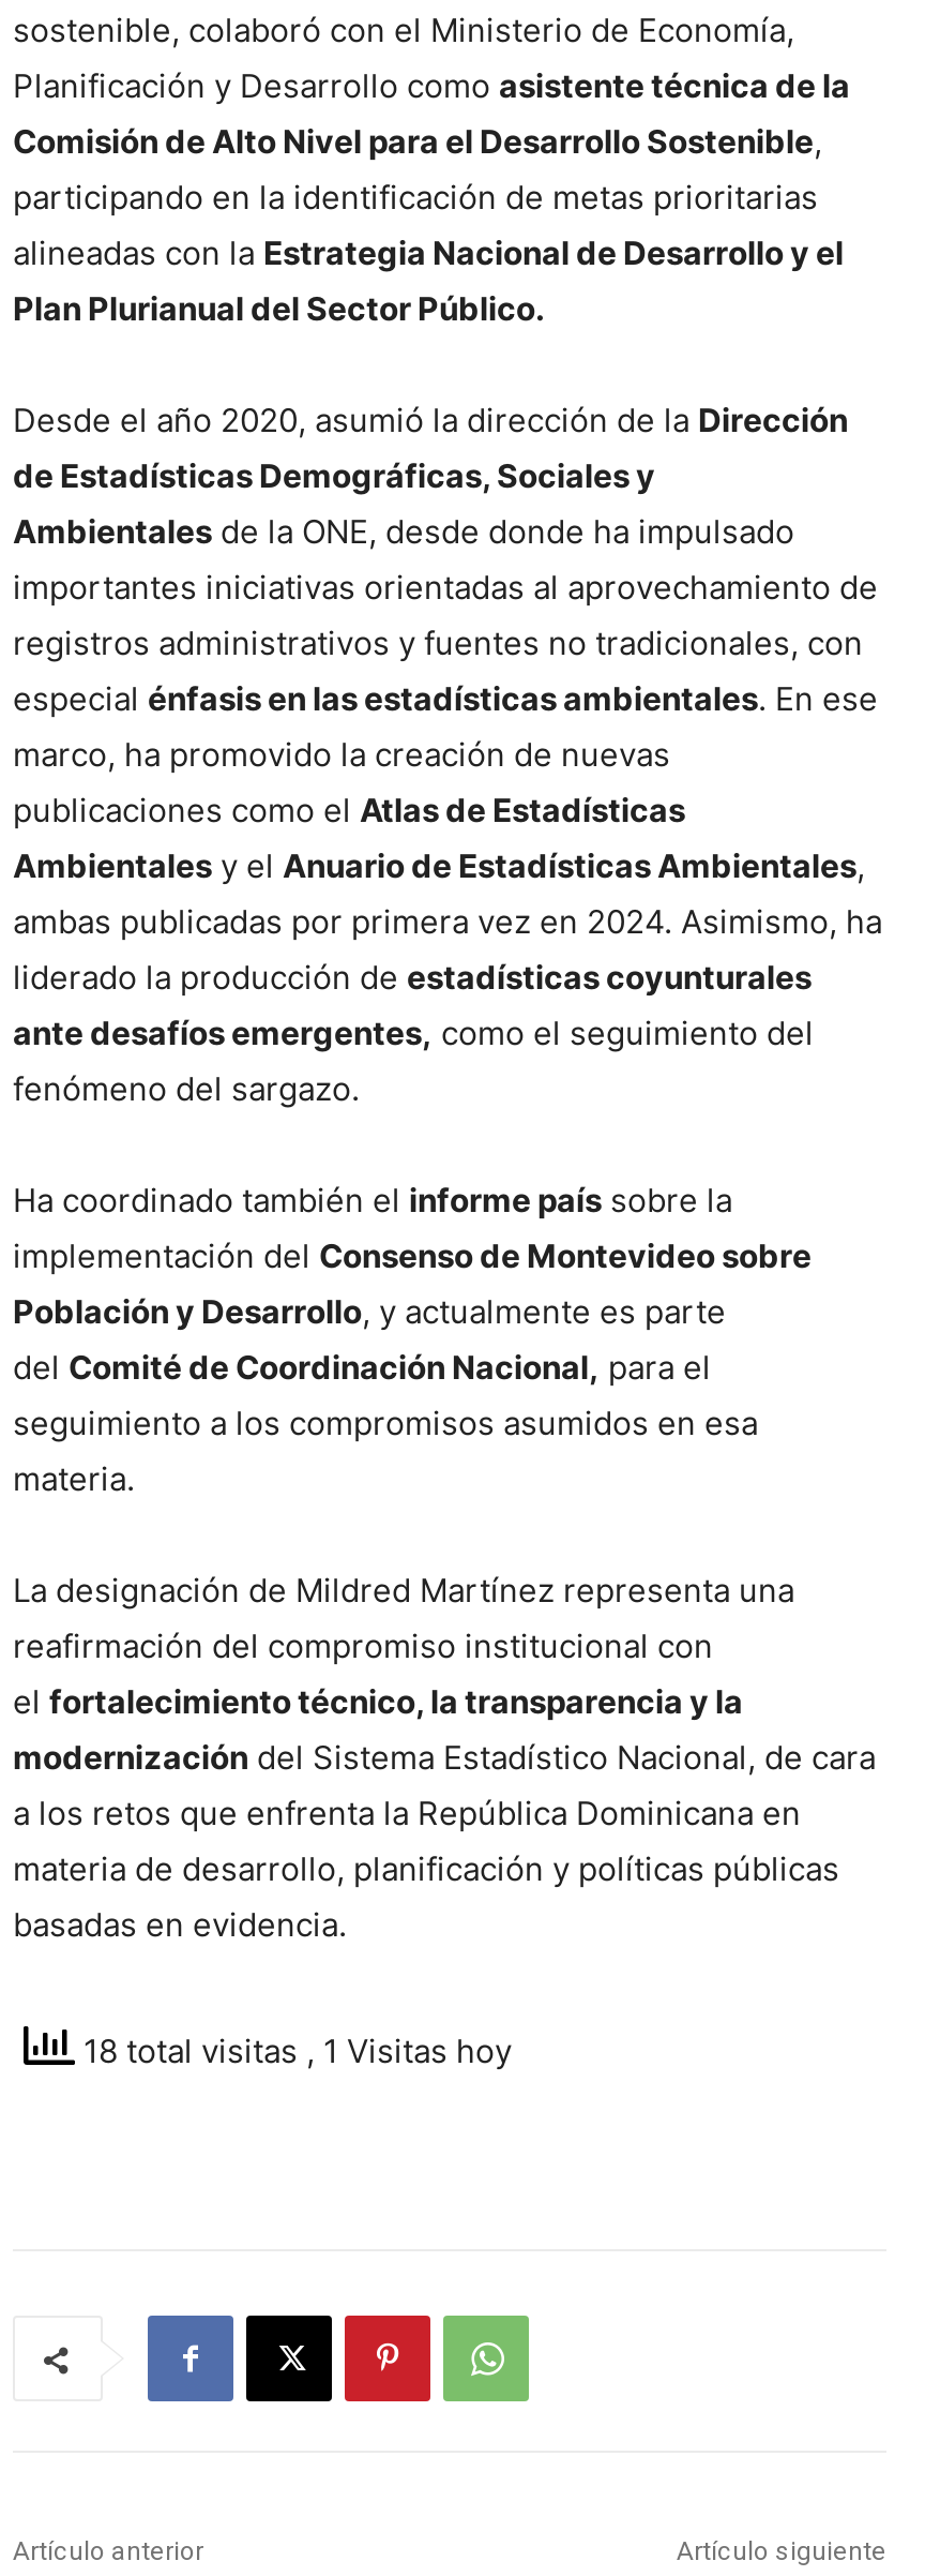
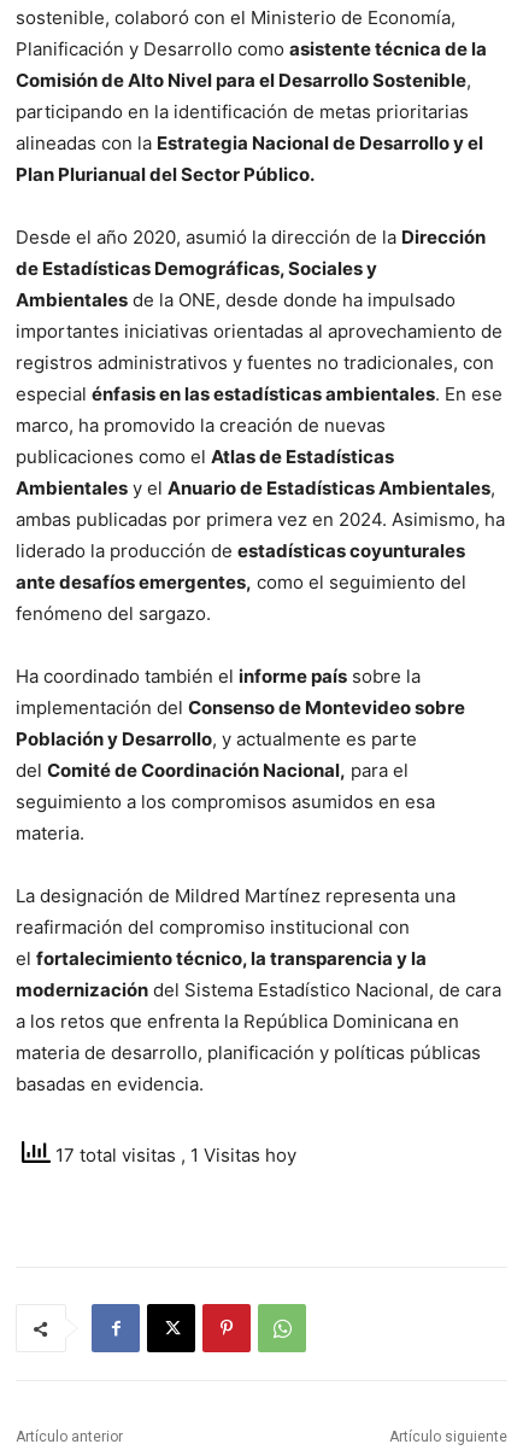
- 18 total visitas, 1 Visitas hoy
+ 17 total visitas, 1 Visitas hoy
